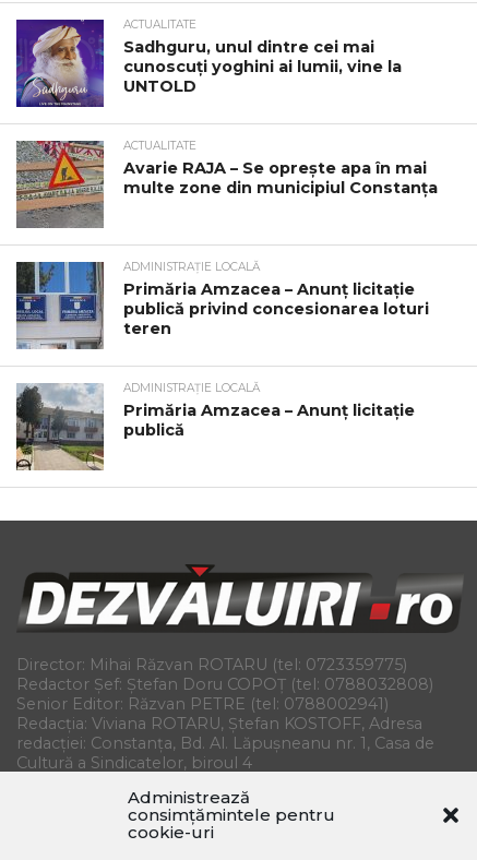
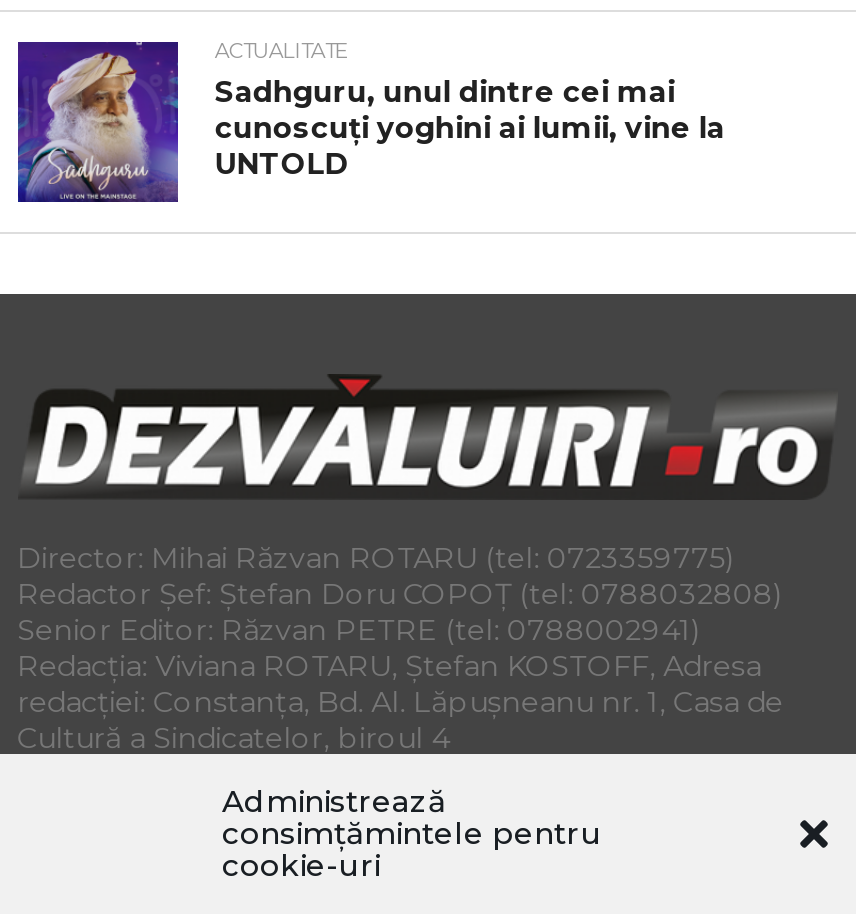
- [image]
- ACTUALITATE
- Avarie RAJA – Se oprește apa în mai
- multe zone din municipiul Constanța

- [image]
- ADMINISTRAȚIE LOCALĂ
- Primăria Amzacea – Anunț licitație
- publică privind concesionarea loturi
- teren
- ADMINISTRAȚIE LOCALĂ
- Primăria Amzacea – Anunț licitație
- publică

- [image]
